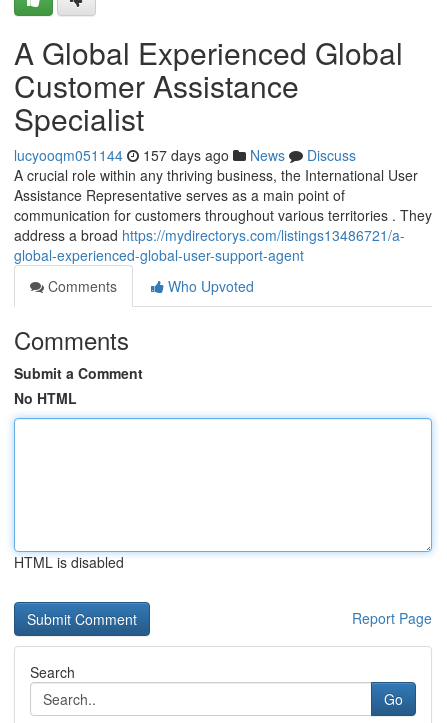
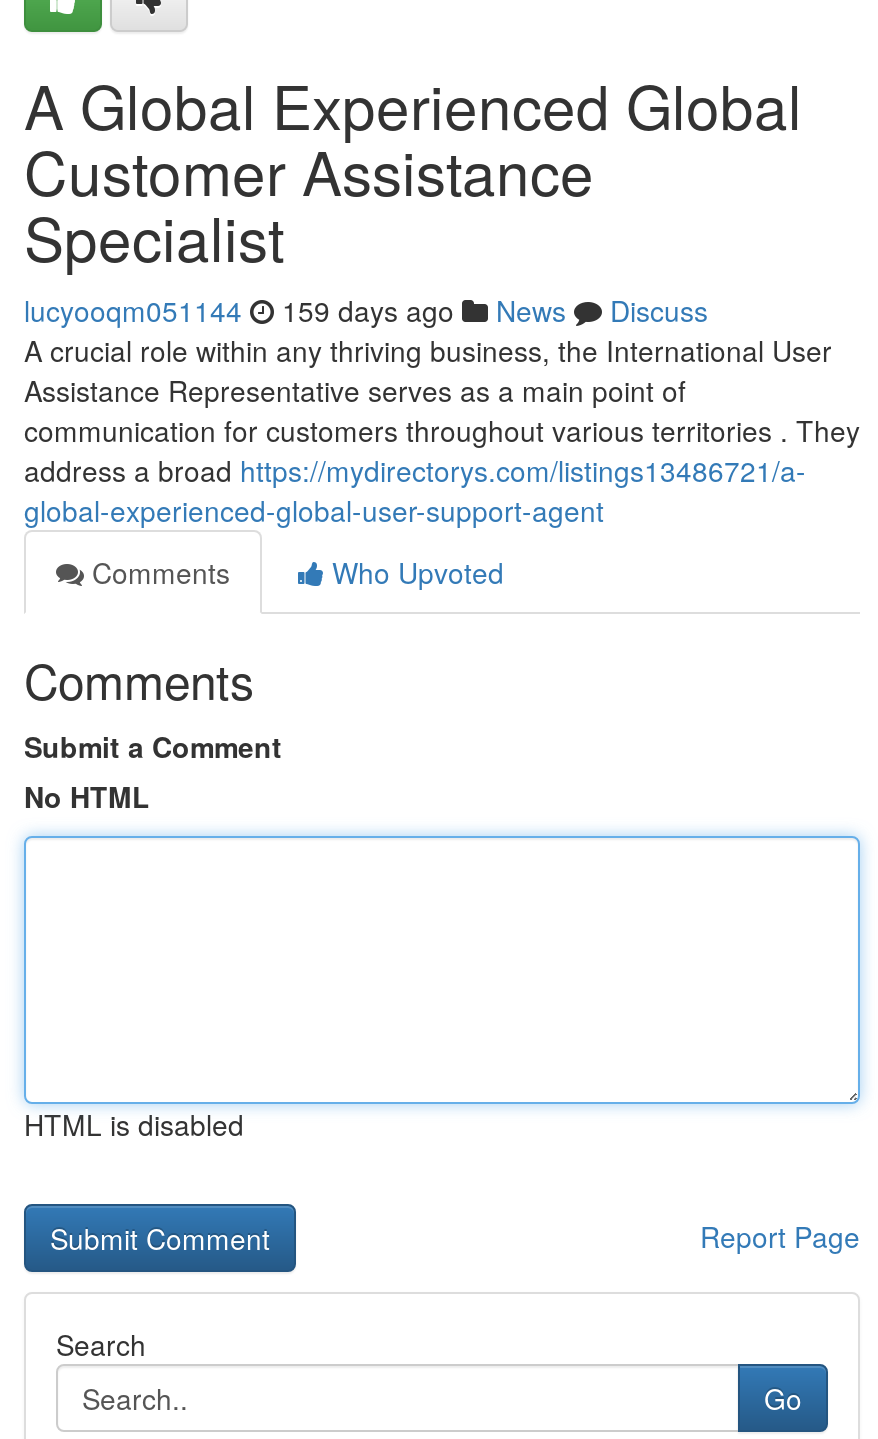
- lucyooqm051144 157 days ago News Discuss
+ lucyooqm051144 159 days ago News Discuss
